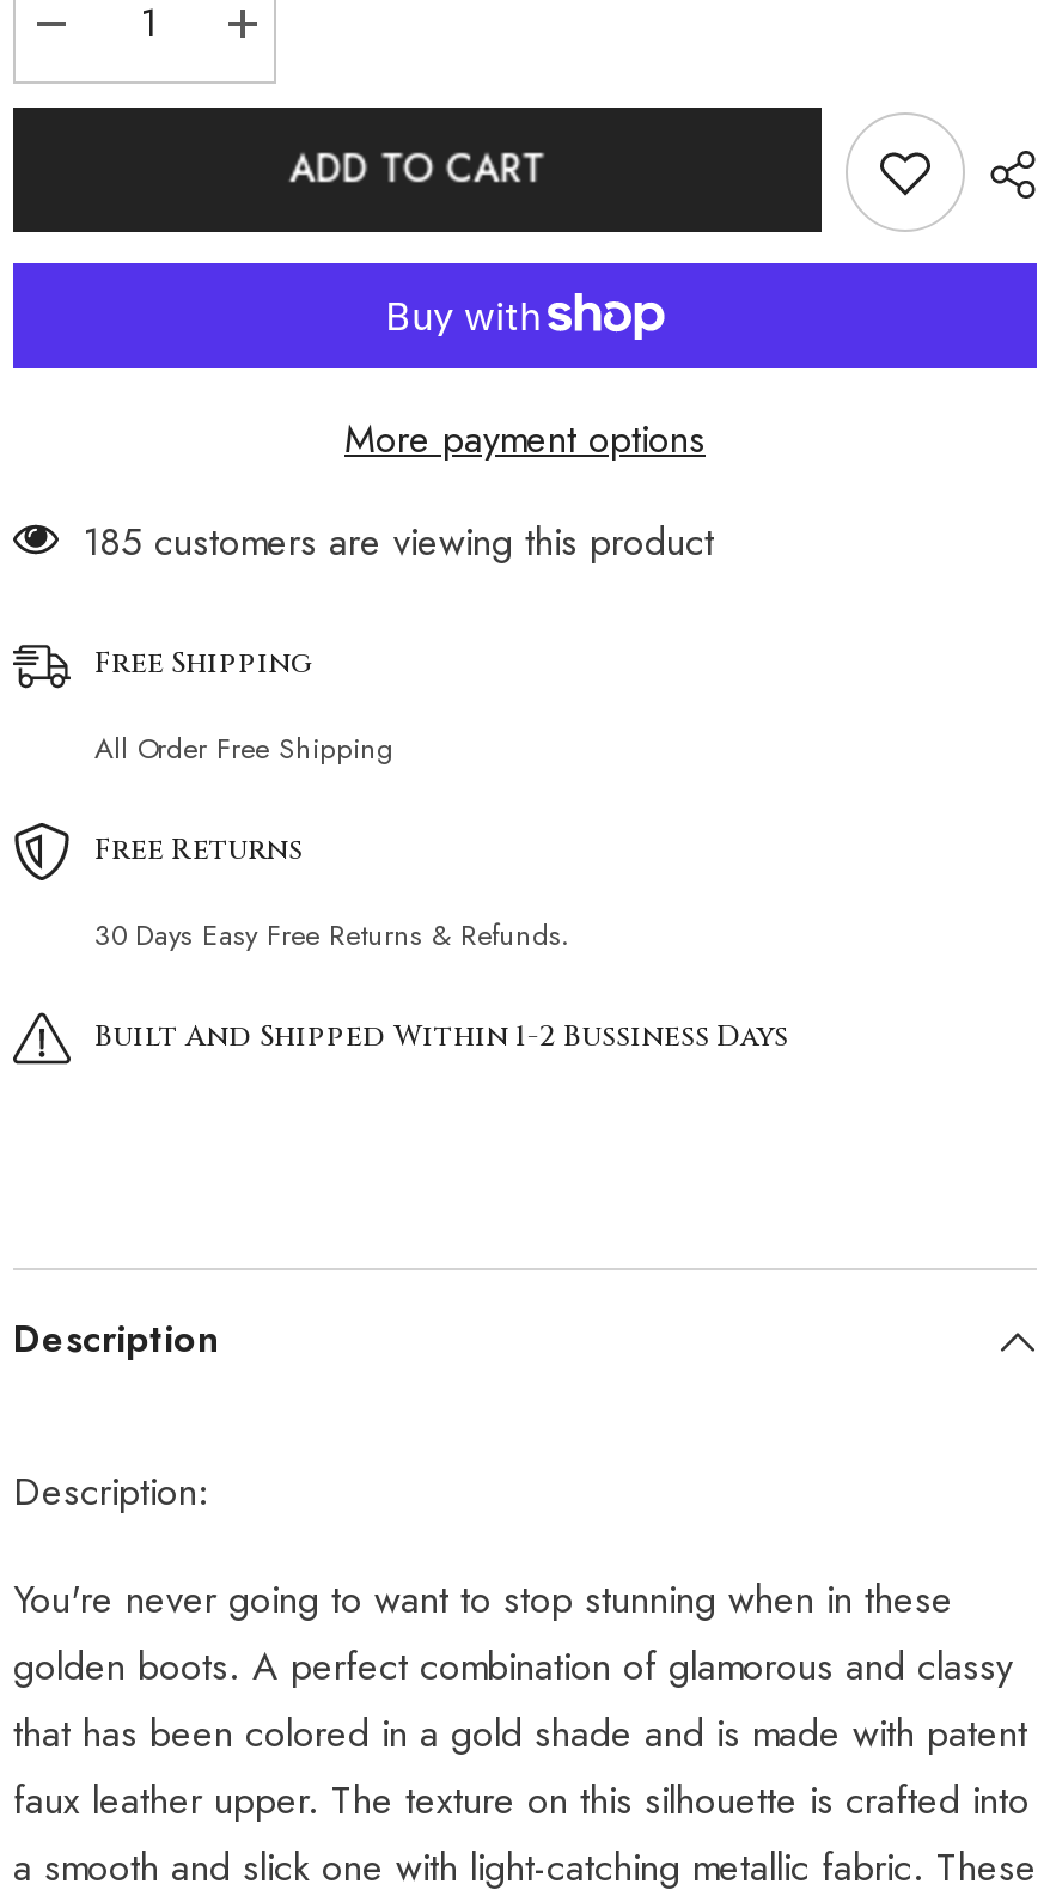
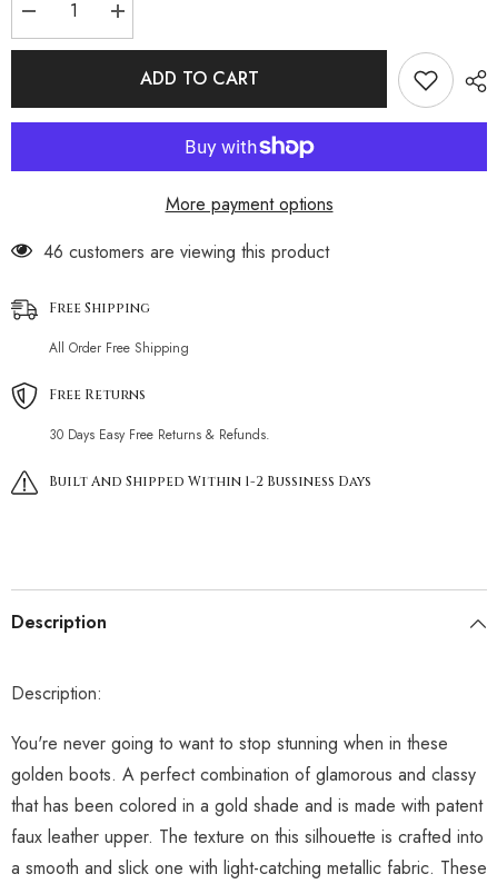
- 185 customers are viewing this product
+ 46 customers are viewing this product
